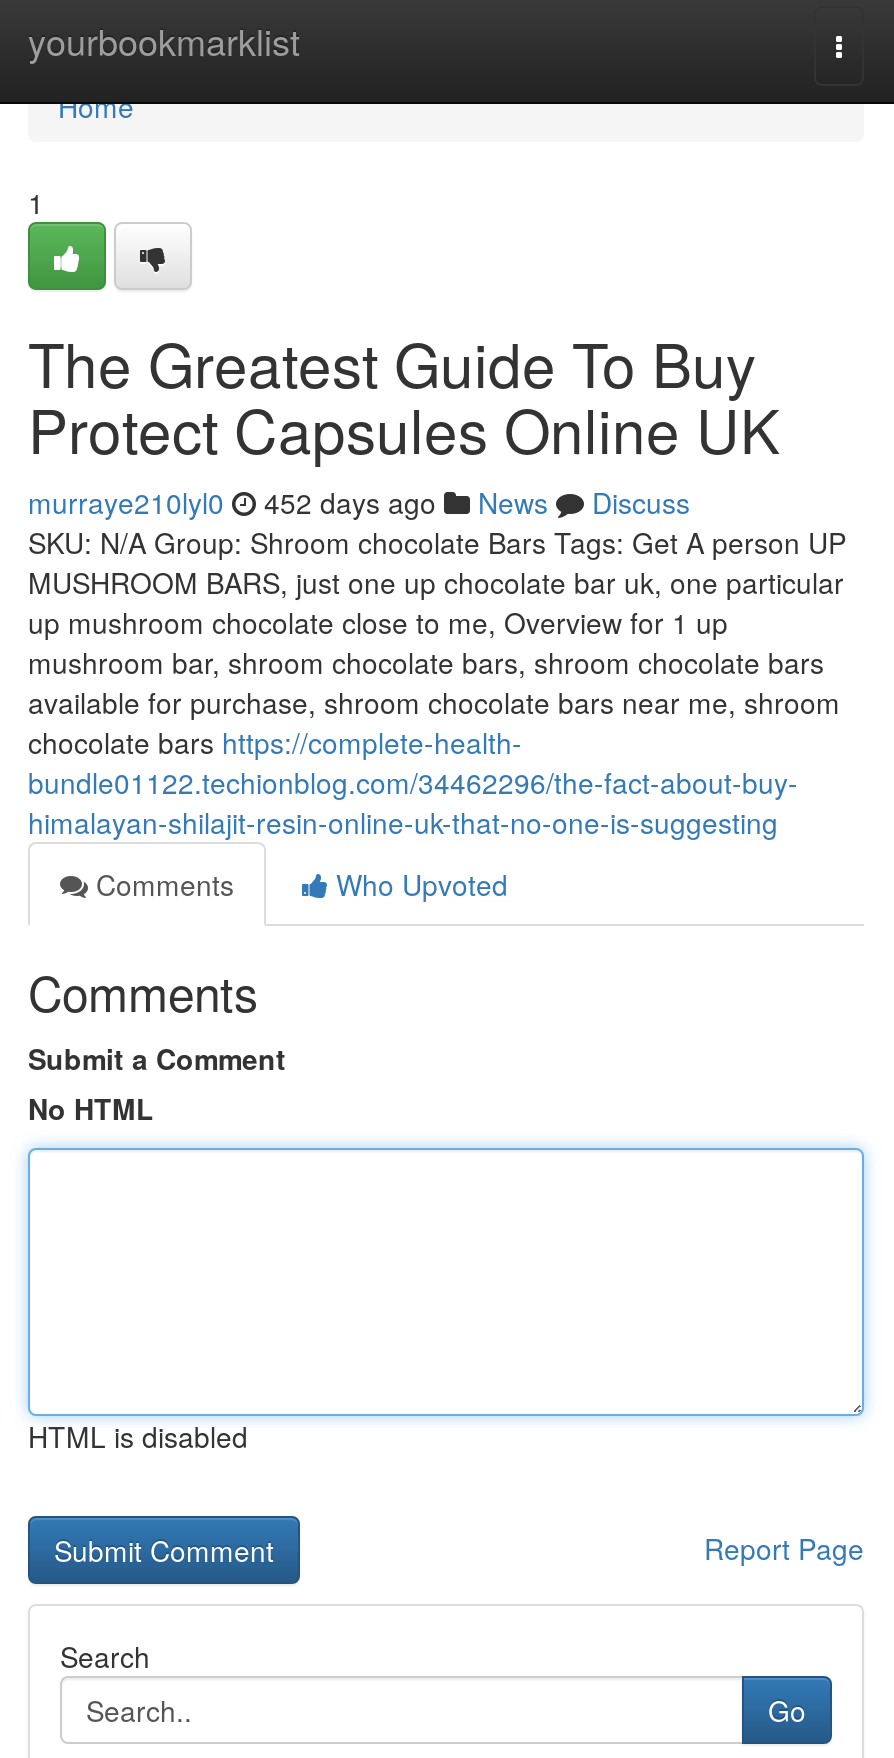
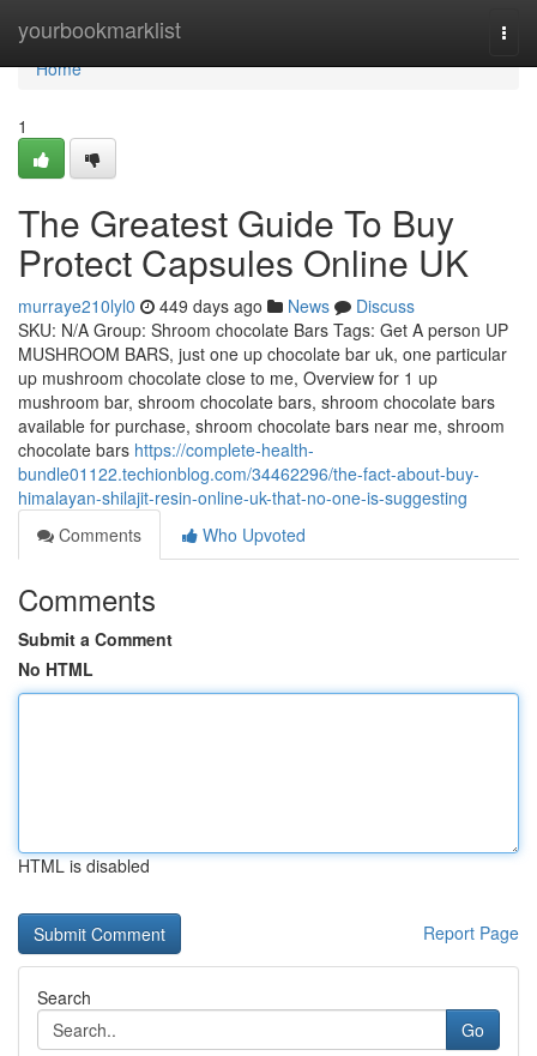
- murraye210lyl0 452 days ago News Discuss
+ murraye210lyl0 449 days ago News Discuss
